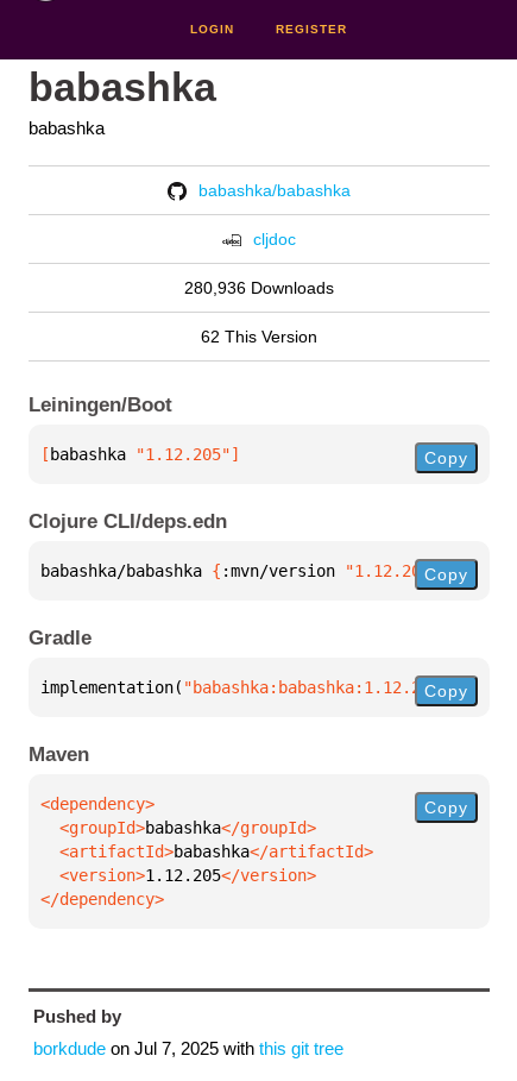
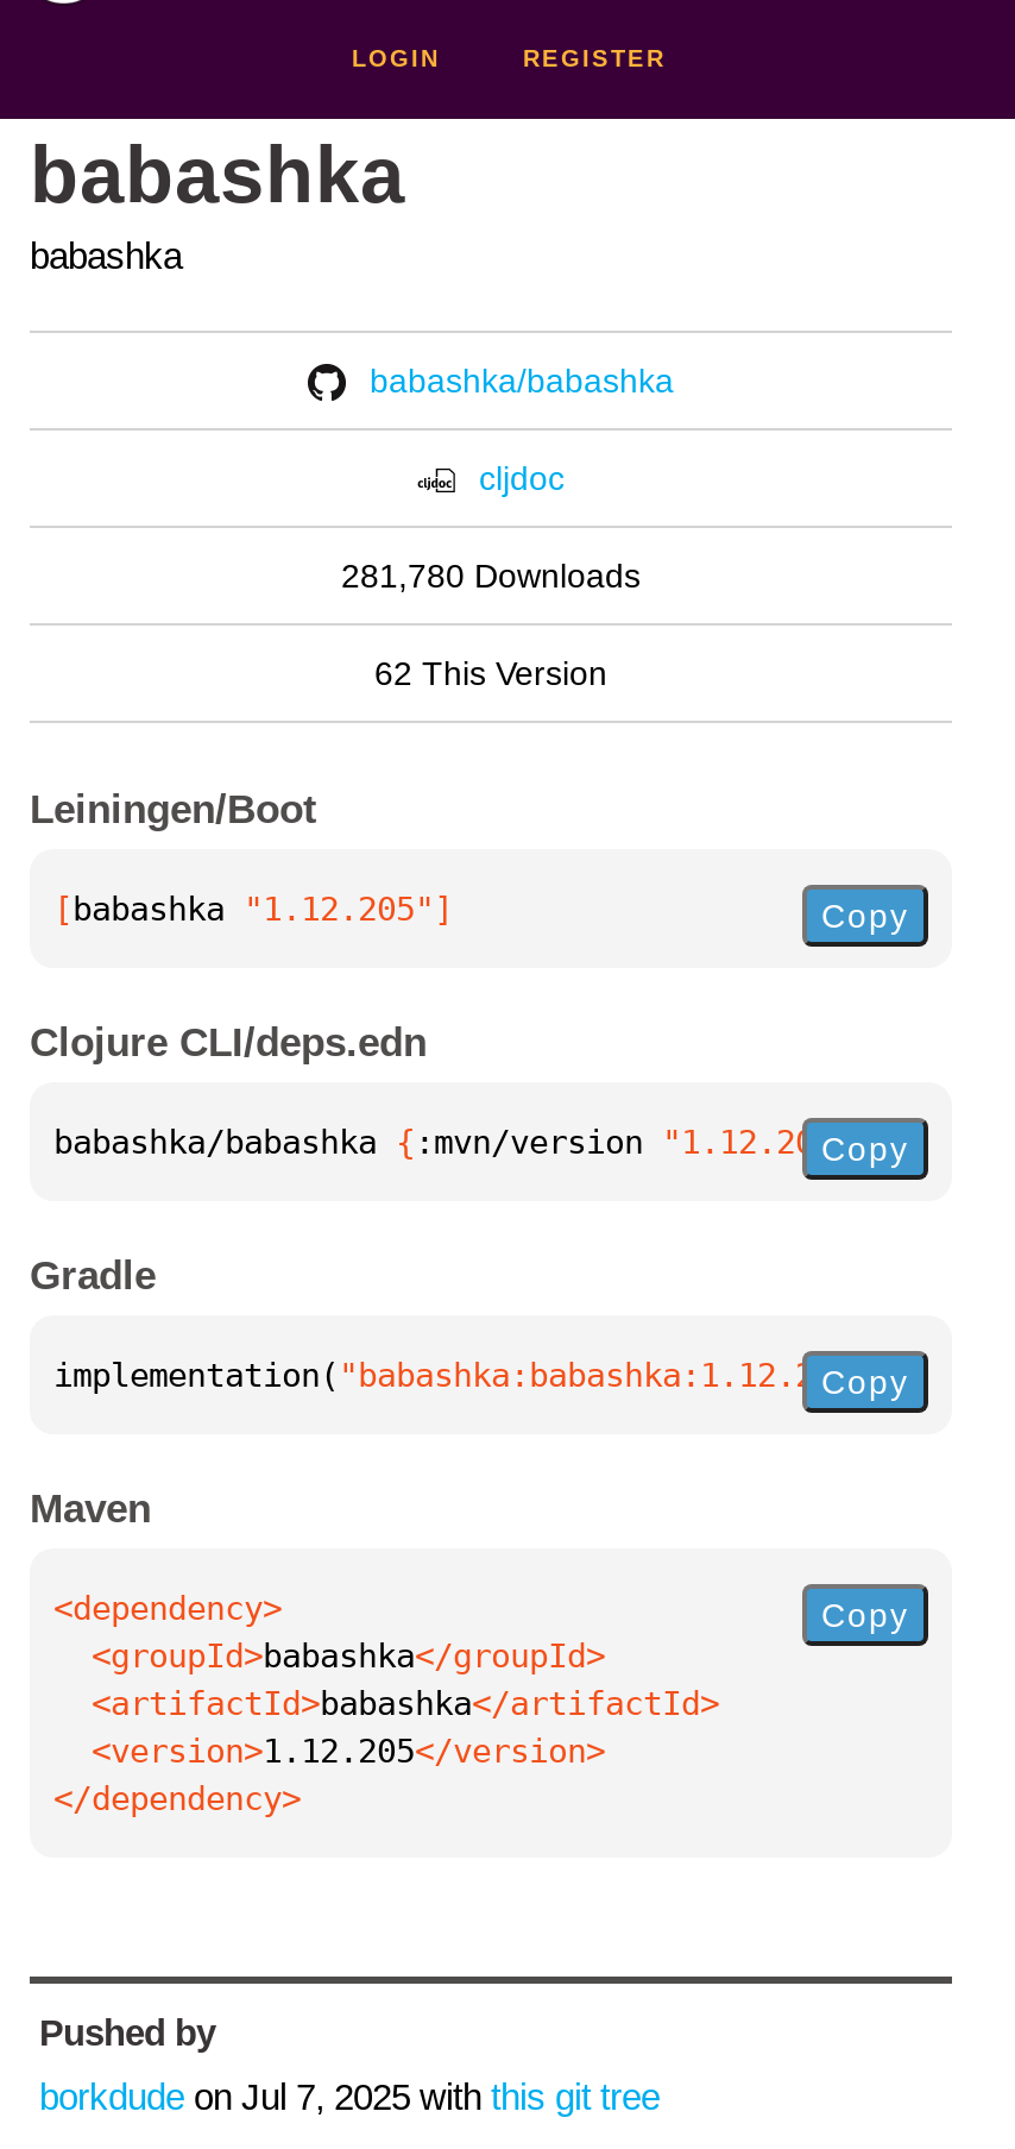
- 280,936 Downloads
+ 281,780 Downloads
